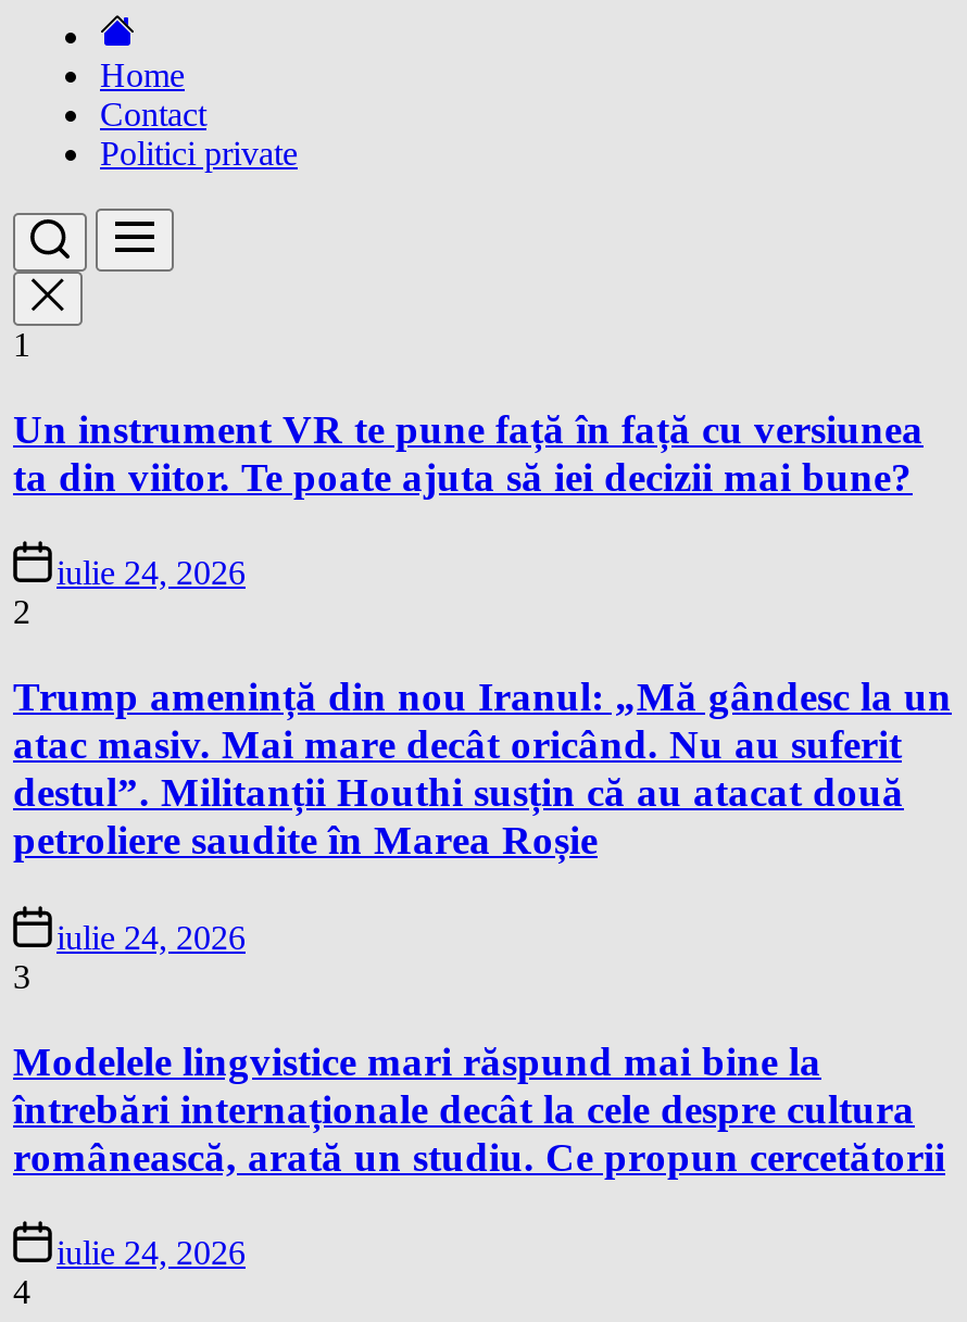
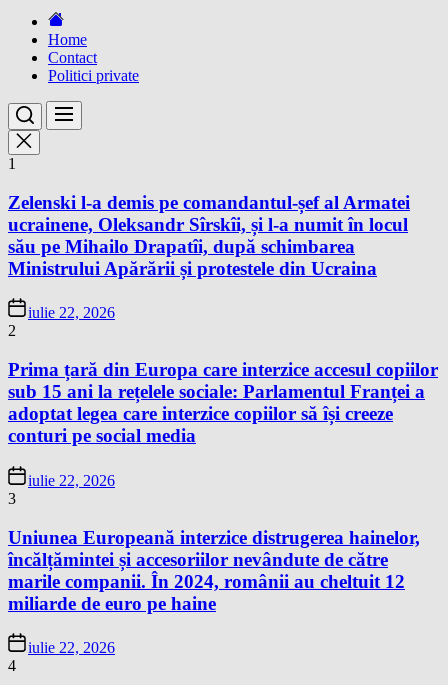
- Un instrument VR te pune față în față cu versiunea
- ta din viitor. Te poate ajuta să iei decizii mai bune?
+ Zelenski l-a demis pe comandantul-șef al Armatei
+ ucrainene, Oleksandr Sîrskîi, și l-a numit în locul
+ său pe Mihailo Drapatîi, după schimbarea
+ Ministrului Apărării și protestele din Ucraina

- iulie 24, 2026
+ iulie 22, 2026

- Trump amenință din nou Iranul: „Mă gândesc la un
- atac masiv. Mai mare decât oricând. Nu au suferit
- destul”. Militanții Houthi susțin că au atacat două
- petroliere saudite în Marea Roșie
+ Prima țară din Europa care interzice accesul copiilor
+ sub 15 ani la rețelele sociale: Parlamentul Franței a
+ adoptat legea care interzice copiilor să își creeze
+ conturi pe social media

- iulie 24, 2026
+ iulie 22, 2026

- Modelele lingvistice mari răspund mai bine la
- întrebări internaționale decât la cele despre cultura
- românească, arată un studiu. Ce propun cercetătorii
+ Uniunea Europeană interzice distrugerea hainelor,
+ încălțămintei și accesoriilor nevândute de către
+ marile companii. În 2024, românii au cheltuit 12
+ miliarde de euro pe haine

- iulie 24, 2026
+ iulie 22, 2026
